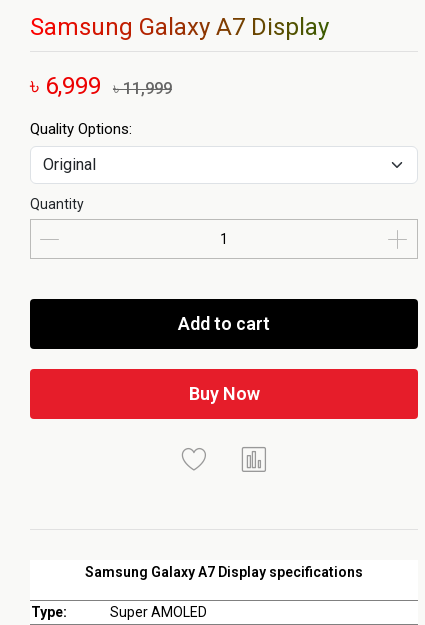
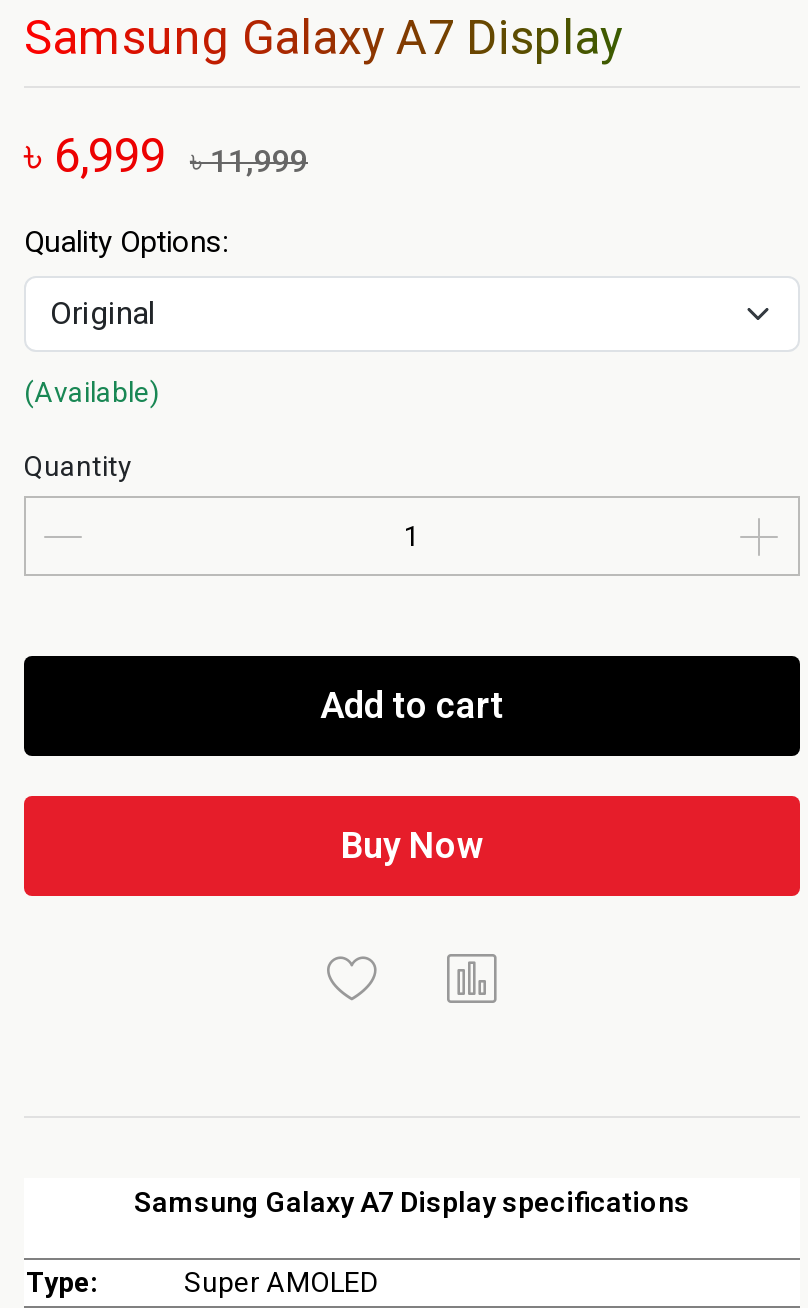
+ (Available)
